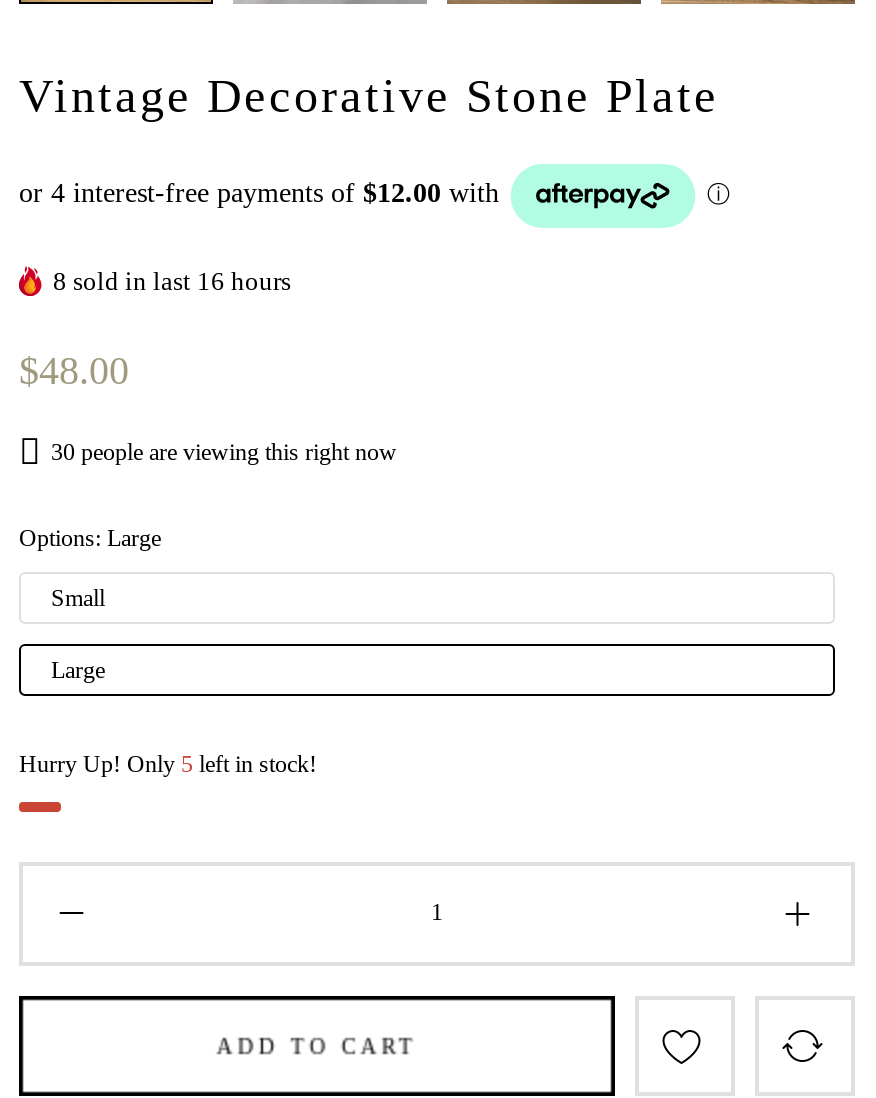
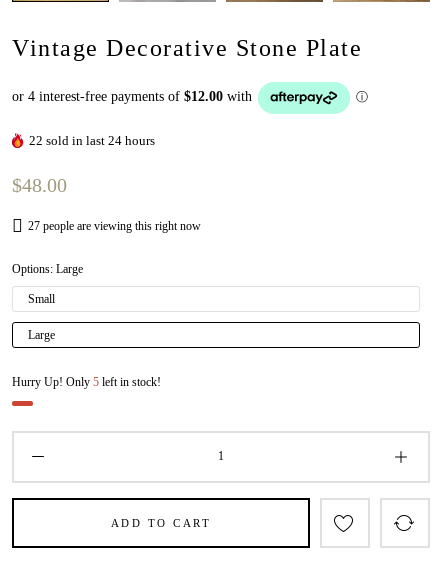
- 8 sold in last 16 hours
+ 22 sold in last 24 hours

- 30 people are viewing this right now
+ 27 people are viewing this right now
